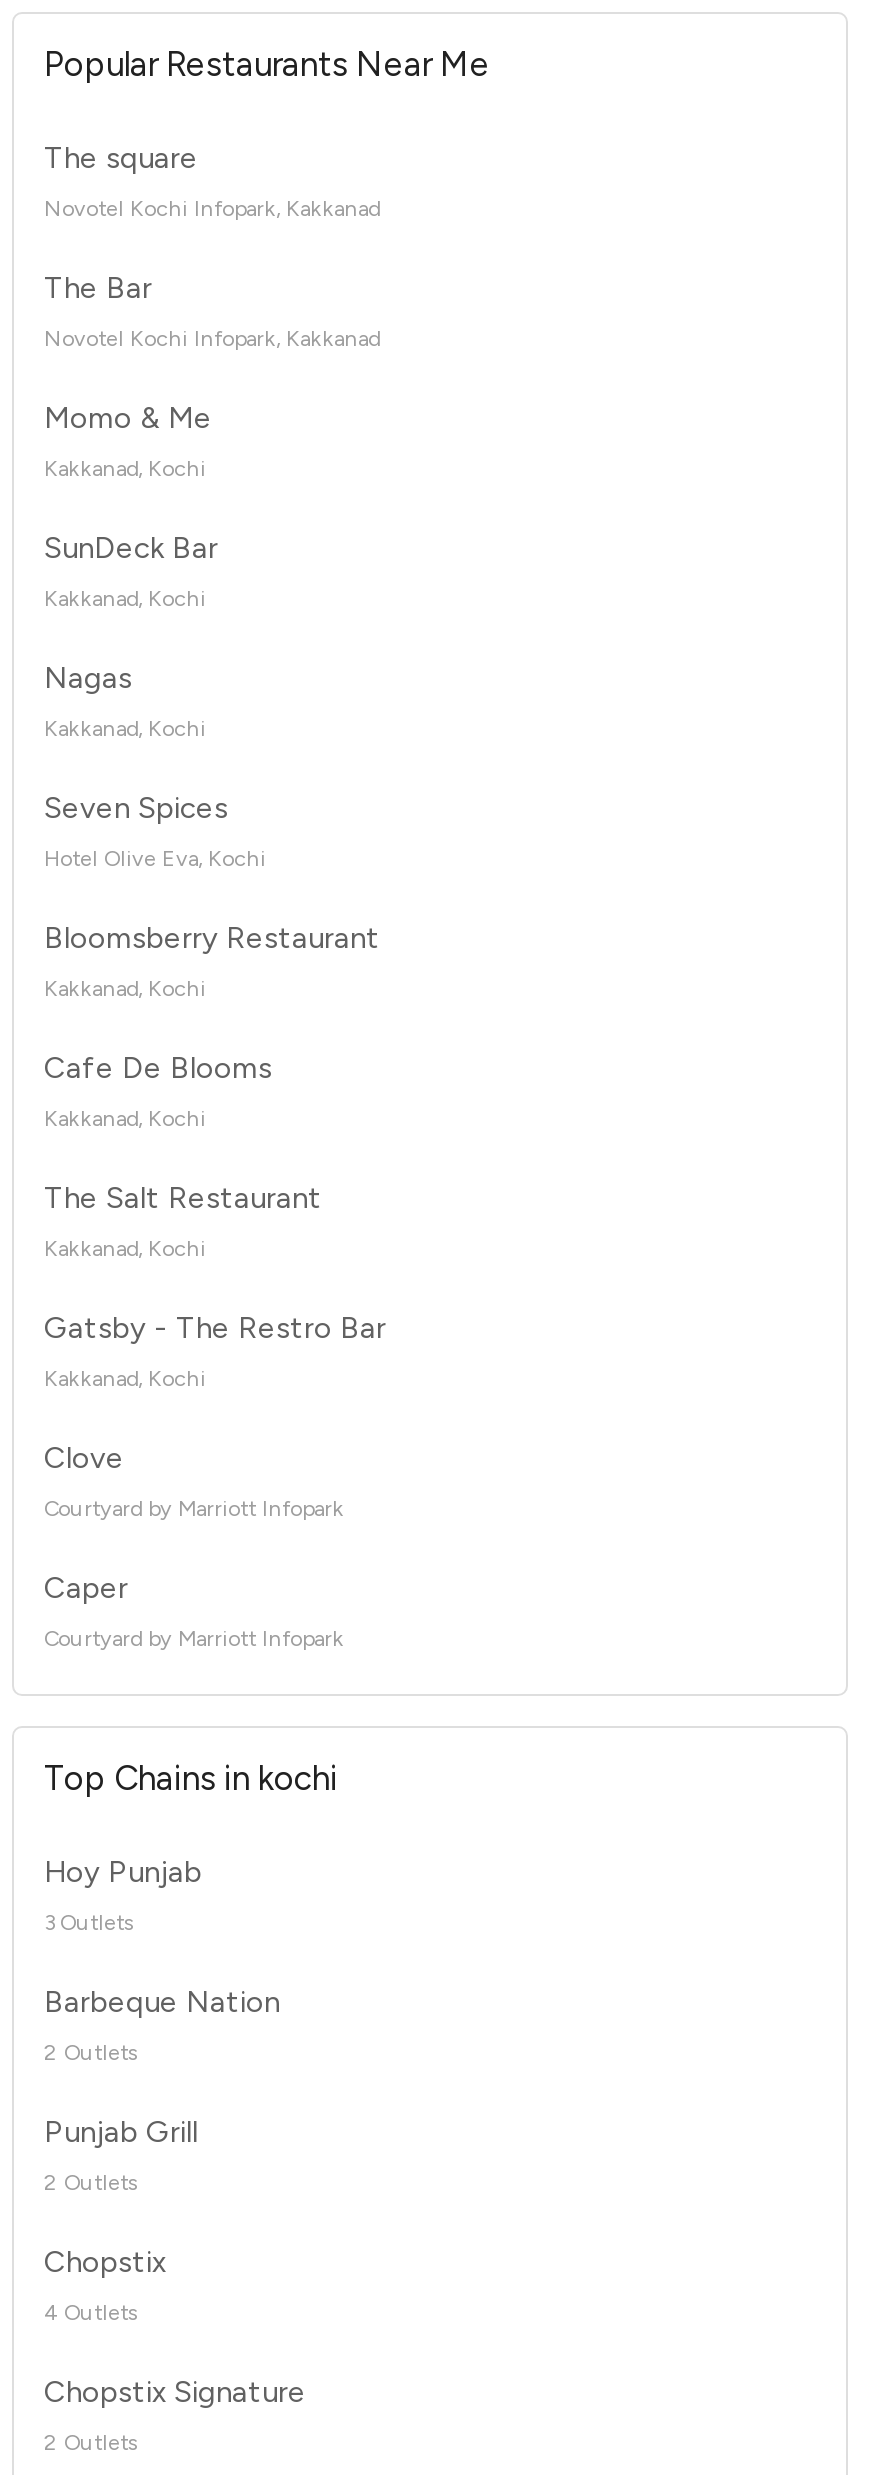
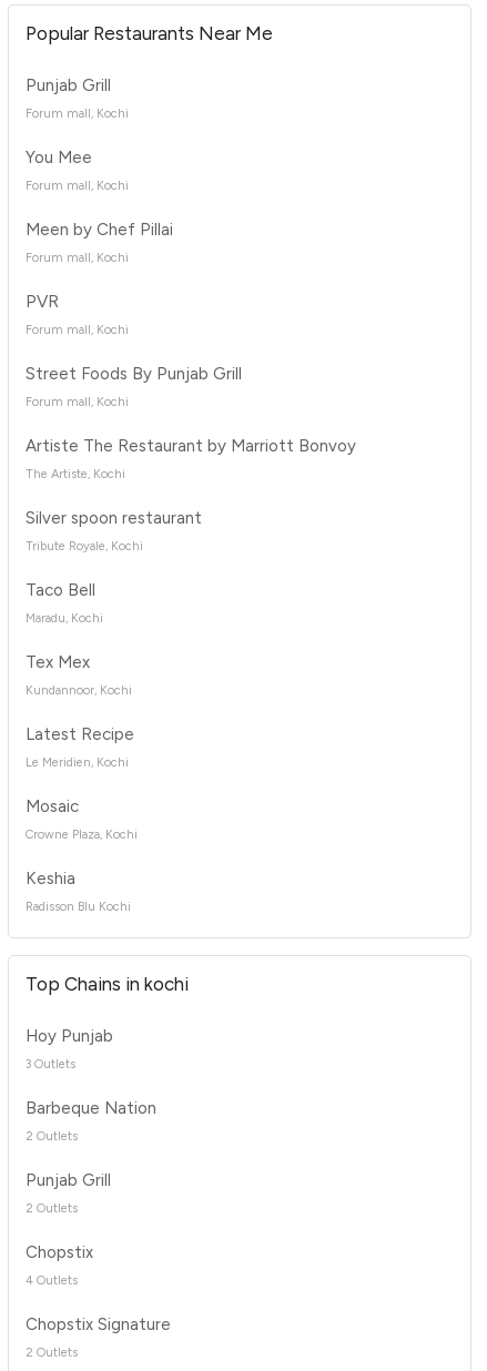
- The square
+ Punjab Grill

- Novotel Kochi Infopark, Kakkanad
+ Forum mall, Kochi

- The Bar
+ You Mee

- Novotel Kochi Infopark, Kakkanad
+ Forum mall, Kochi

- Momo & Me
+ Meen by Chef Pillai

- Kakkanad, Kochi
+ Forum mall, Kochi

- SunDeck Bar
+ PVR

- Kakkanad, Kochi
+ Forum mall, Kochi

- Nagas
+ Street Foods By Punjab Grill

- Kakkanad, Kochi
+ Forum mall, Kochi

- Seven Spices
+ Artiste The Restaurant by Marriott Bonvoy

- Hotel Olive Eva, Kochi
+ The Artiste, Kochi

- Bloomsberry Restaurant
+ Silver spoon restaurant

- Kakkanad, Kochi
+ Tribute Royale, Kochi

- Cafe De Blooms
+ Taco Bell

- Kakkanad, Kochi
+ Maradu, Kochi

- The Salt Restaurant
+ Tex Mex

- Kakkanad, Kochi
+ Kundannoor, Kochi

- Gatsby - The Restro Bar
+ Latest Recipe

- Kakkanad, Kochi
+ Le Meridien, Kochi

- Clove
+ Mosaic

- Courtyard by Marriott Infopark
+ Crowne Plaza, Kochi

- Caper
+ Keshia

- Courtyard by Marriott Infopark
+ Radisson Blu Kochi
